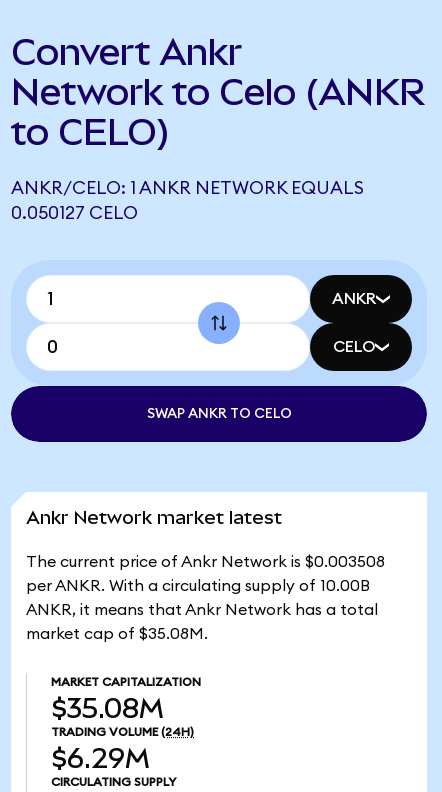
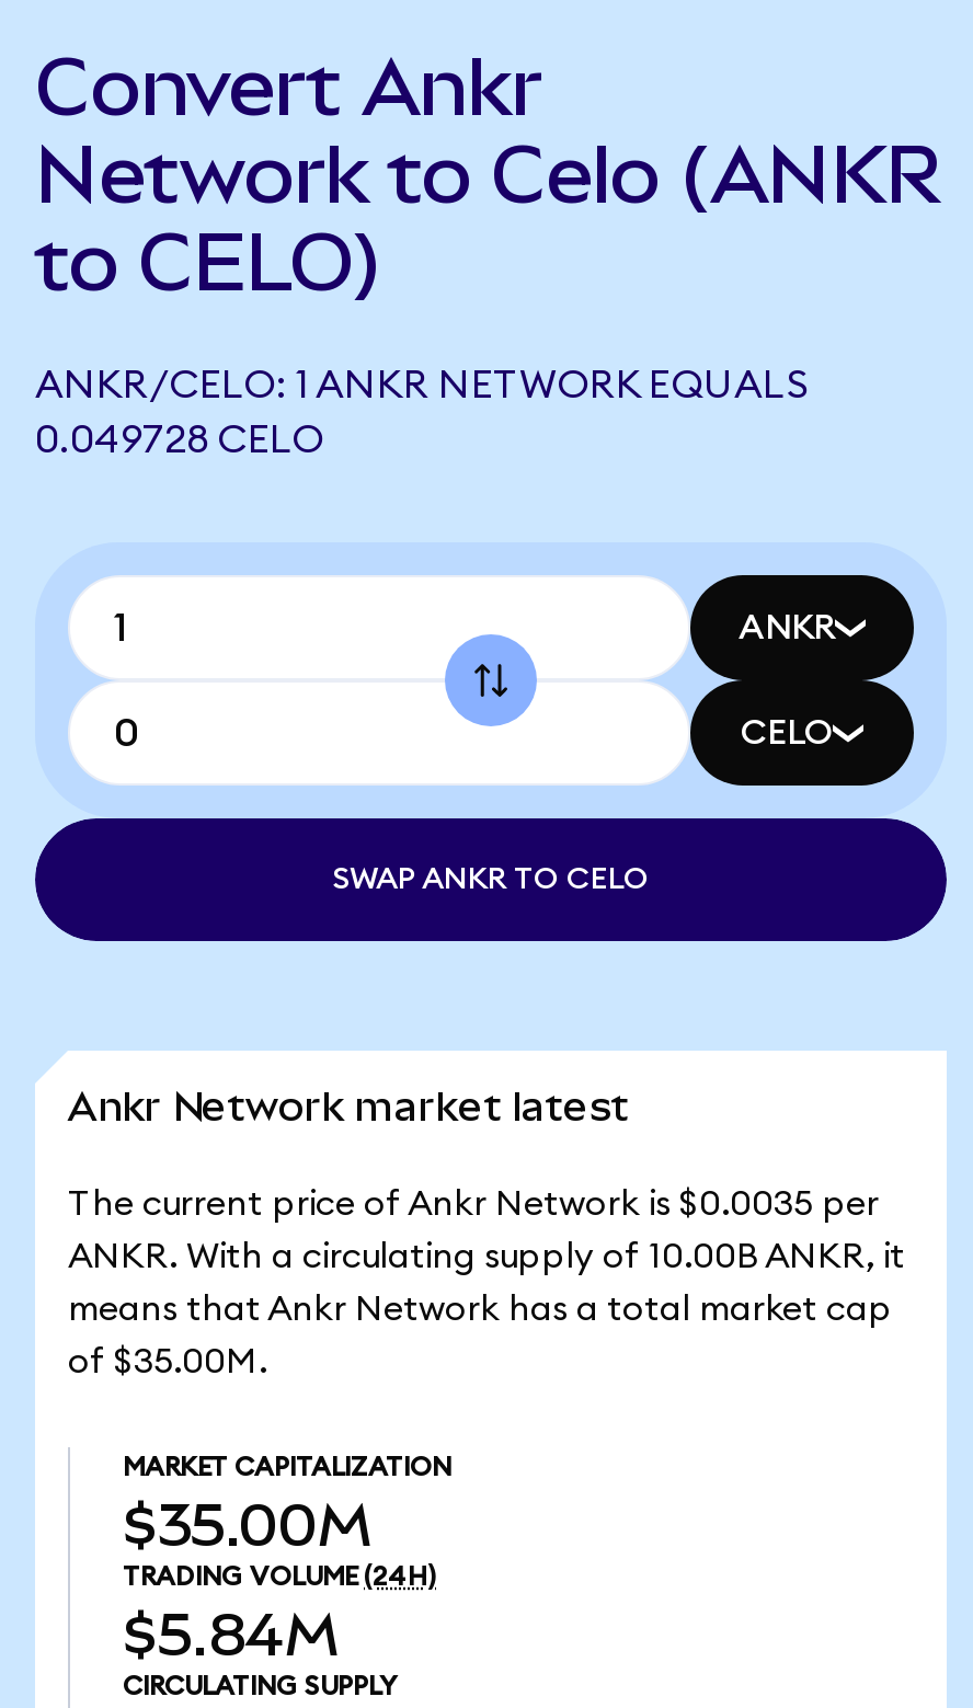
- 0.050127 CELO
+ 0.049728 CELO

- The current price of Ankr Network is $0.003508
+ The current price of Ankr Network is $0.0035 per

- per ANKR. With a circulating supply of 10.00B
+ ANKR. With a circulating supply of 10.00B ANKR, it

- ANKR, it means that Ankr Network has a total
+ means that Ankr Network has a total market cap

- market cap of $35.08M.
+ of $35.00M.

- $35.08M
+ $35.00M

- $6.29M
+ $5.84M
